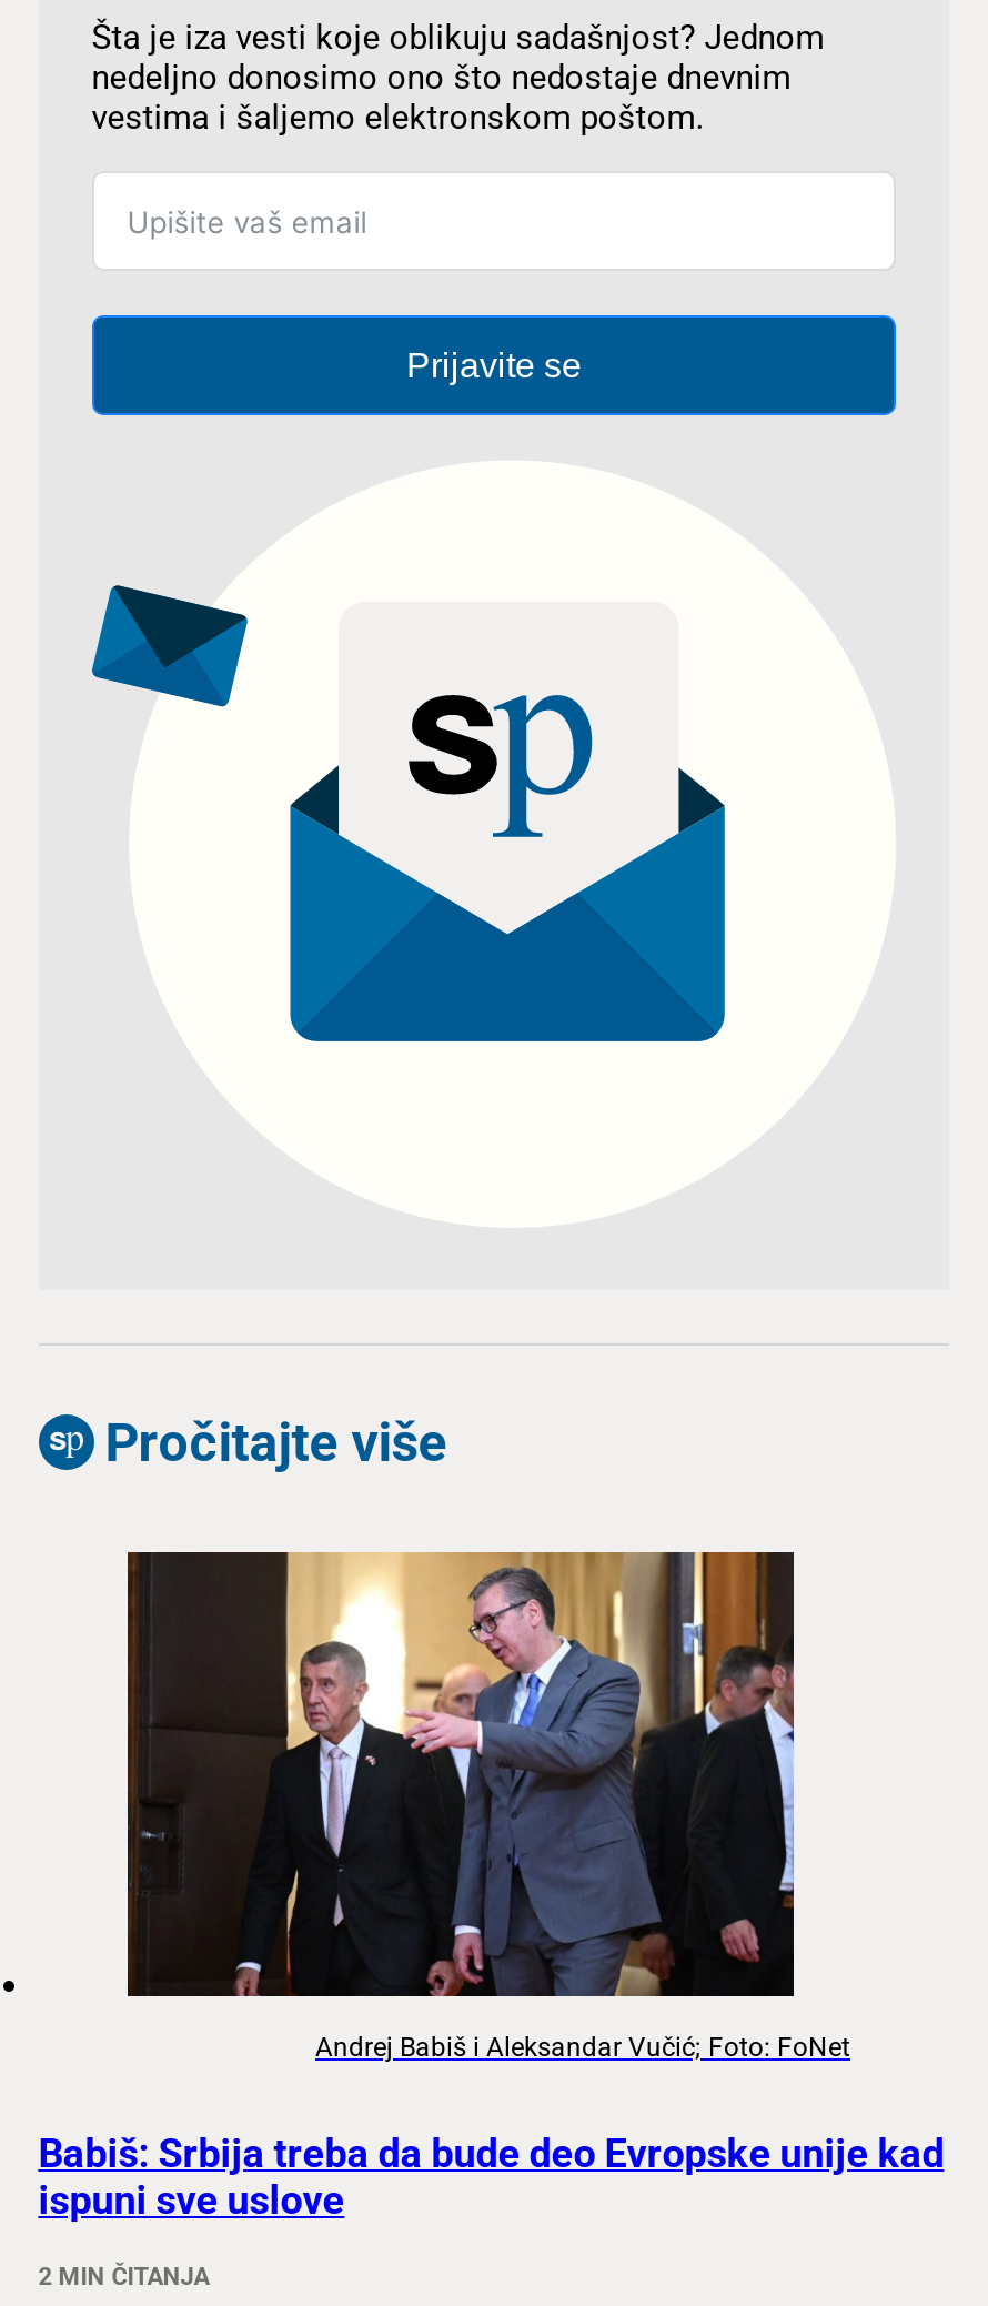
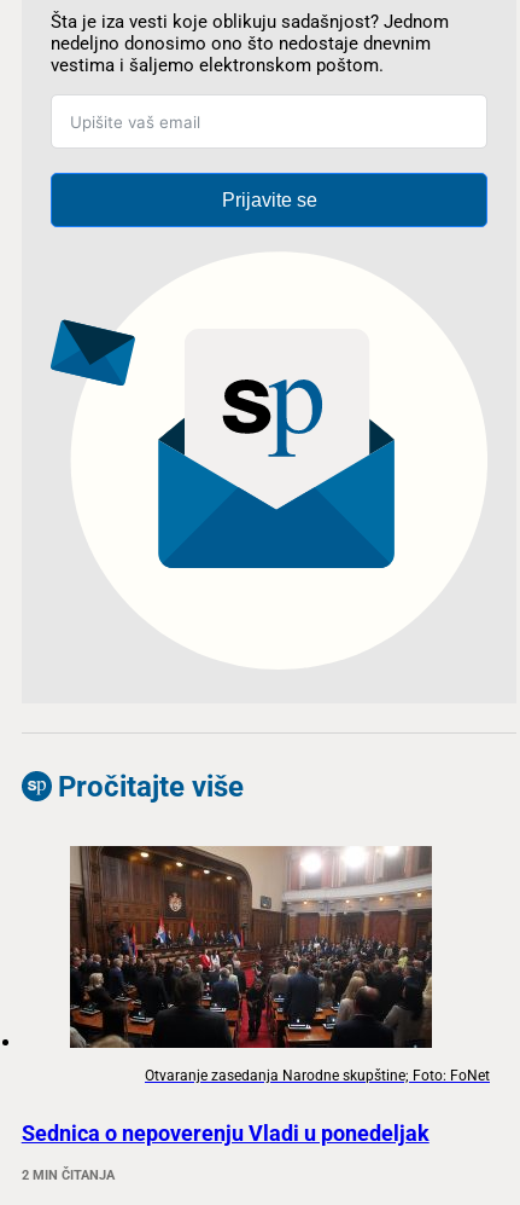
- [image]
- Andrej Babiš i Aleksandar Vučić; Foto: FoNet
+ [image]
+ Otvaranje zasedanja Narodne skupštine; Foto: FoNet

- Babiš: Srbija treba da bude deo Evropske unije kad
- ispuni sve uslove
+ Sednica o nepoverenju Vladi u ponedeljak
